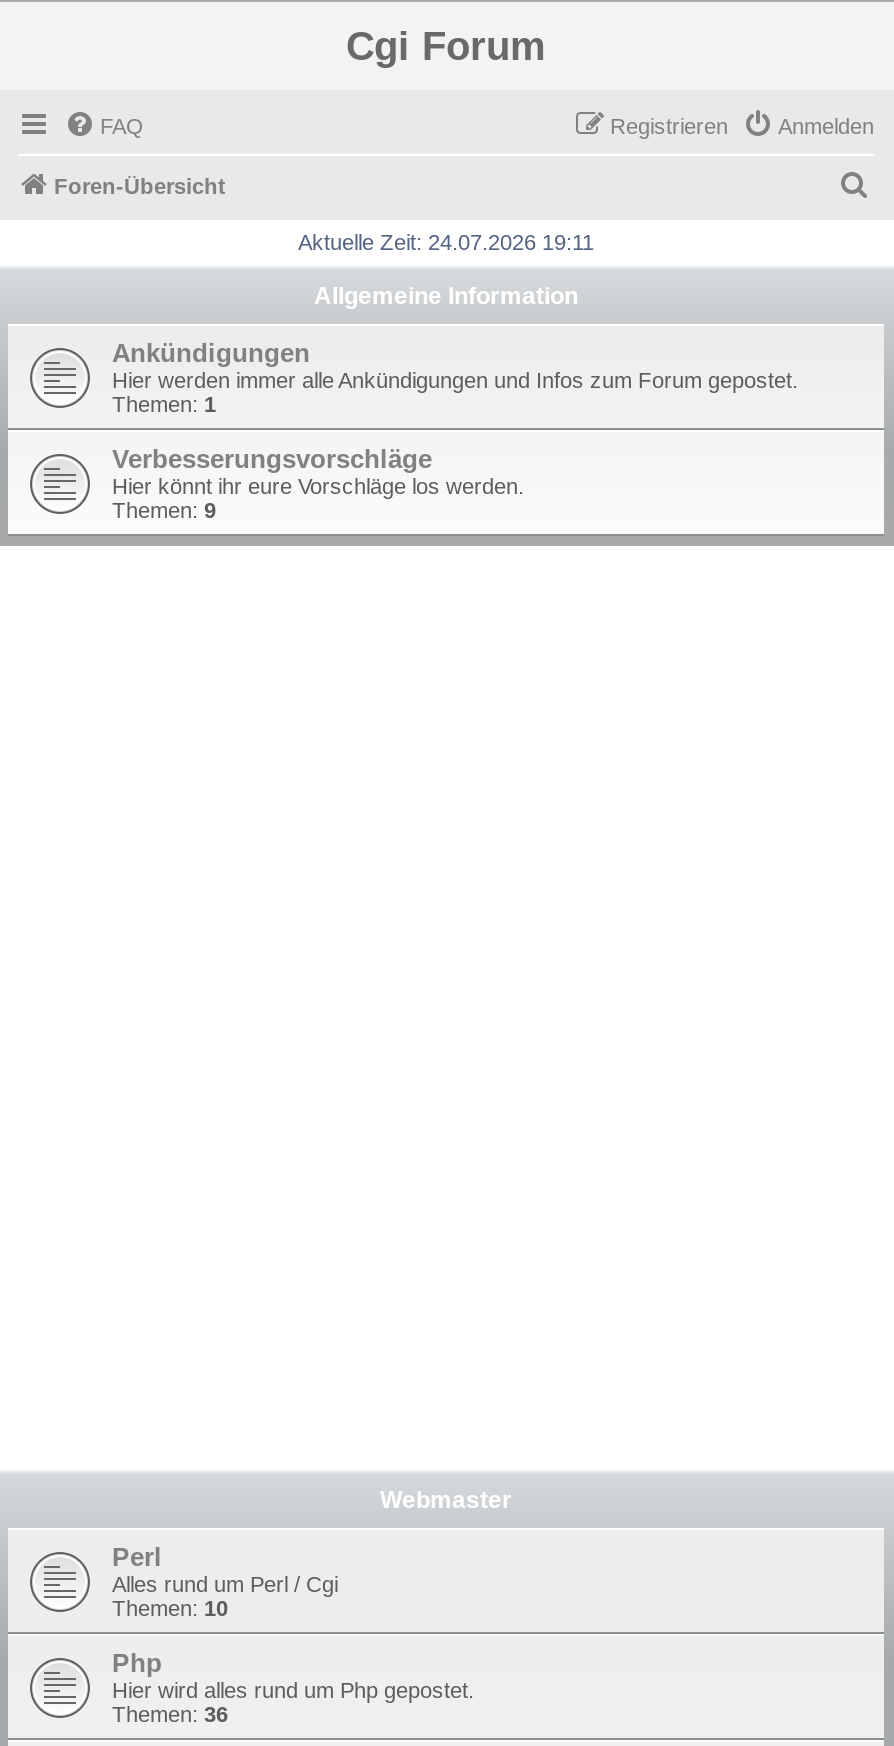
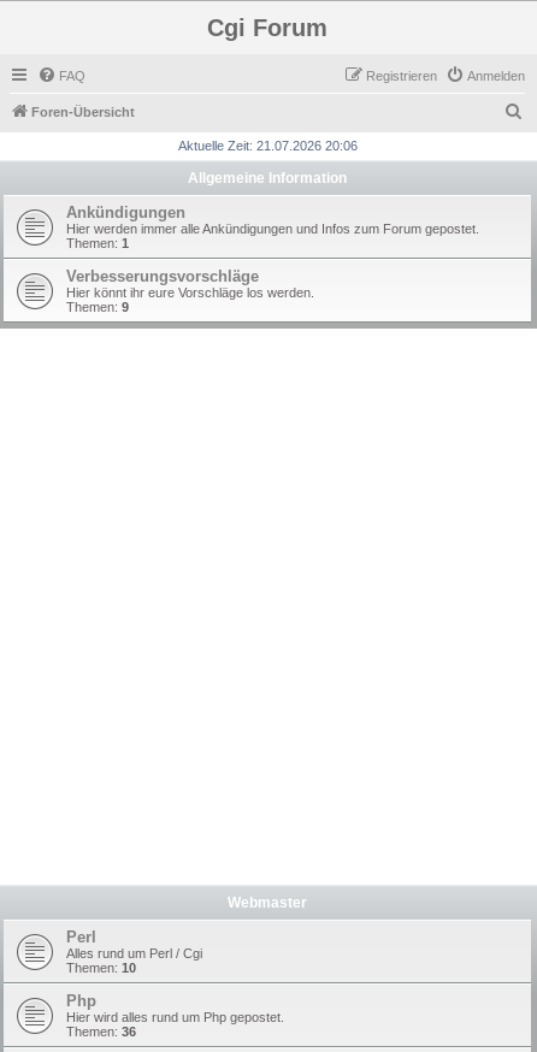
- Aktuelle Zeit: 24.07.2026 19:11
+ Aktuelle Zeit: 21.07.2026 20:06
